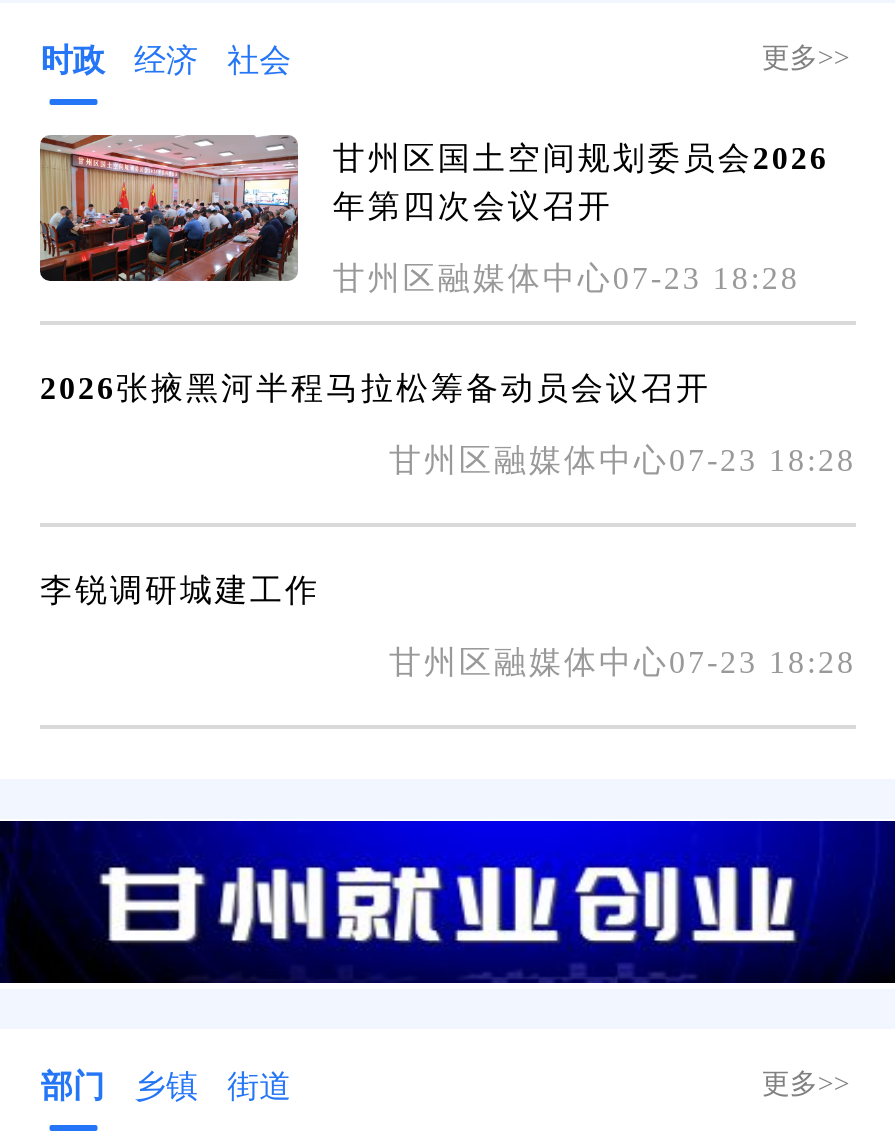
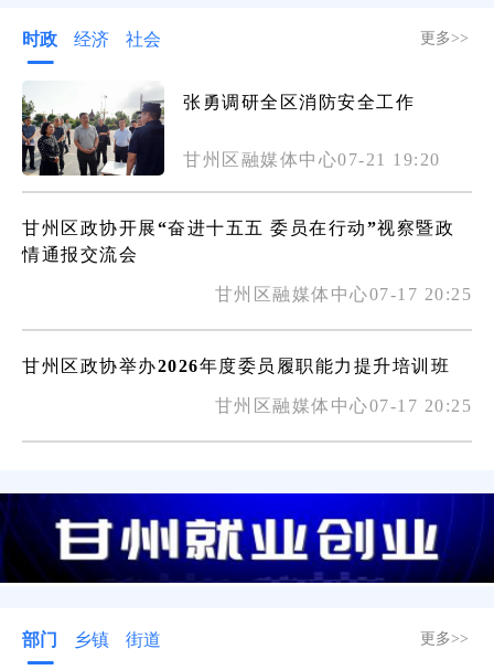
- [image]
- 甘州区国土空间规划委员会2026
- 年第四次会议召开
+ [image]
+ 张勇调研全区消防安全工作

- 甘州区融媒体中心07-23 18:28
+ 甘州区融媒体中心07-21 19:20

- 2026张掖黑河半程马拉松筹备动员会议召开
+ 甘州区政协开展“奋进十五五 委员在行动”视察暨政
+ 情通报交流会

- 甘州区融媒体中心07-23 18:28
+ 甘州区融媒体中心07-17 20:25

- 李锐调研城建工作
+ 甘州区政协举办2026年度委员履职能力提升培训班

- 甘州区融媒体中心07-23 18:28
+ 甘州区融媒体中心07-17 20:25
